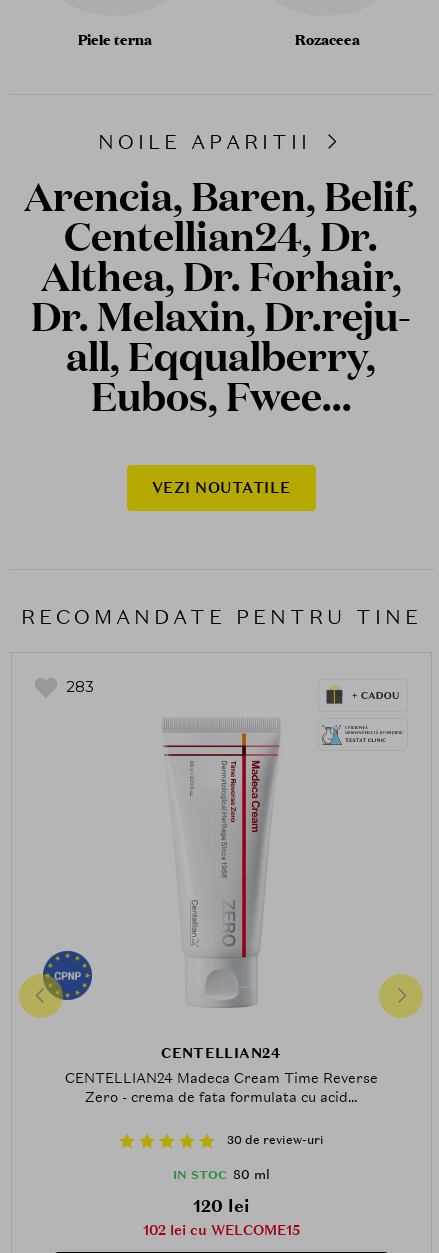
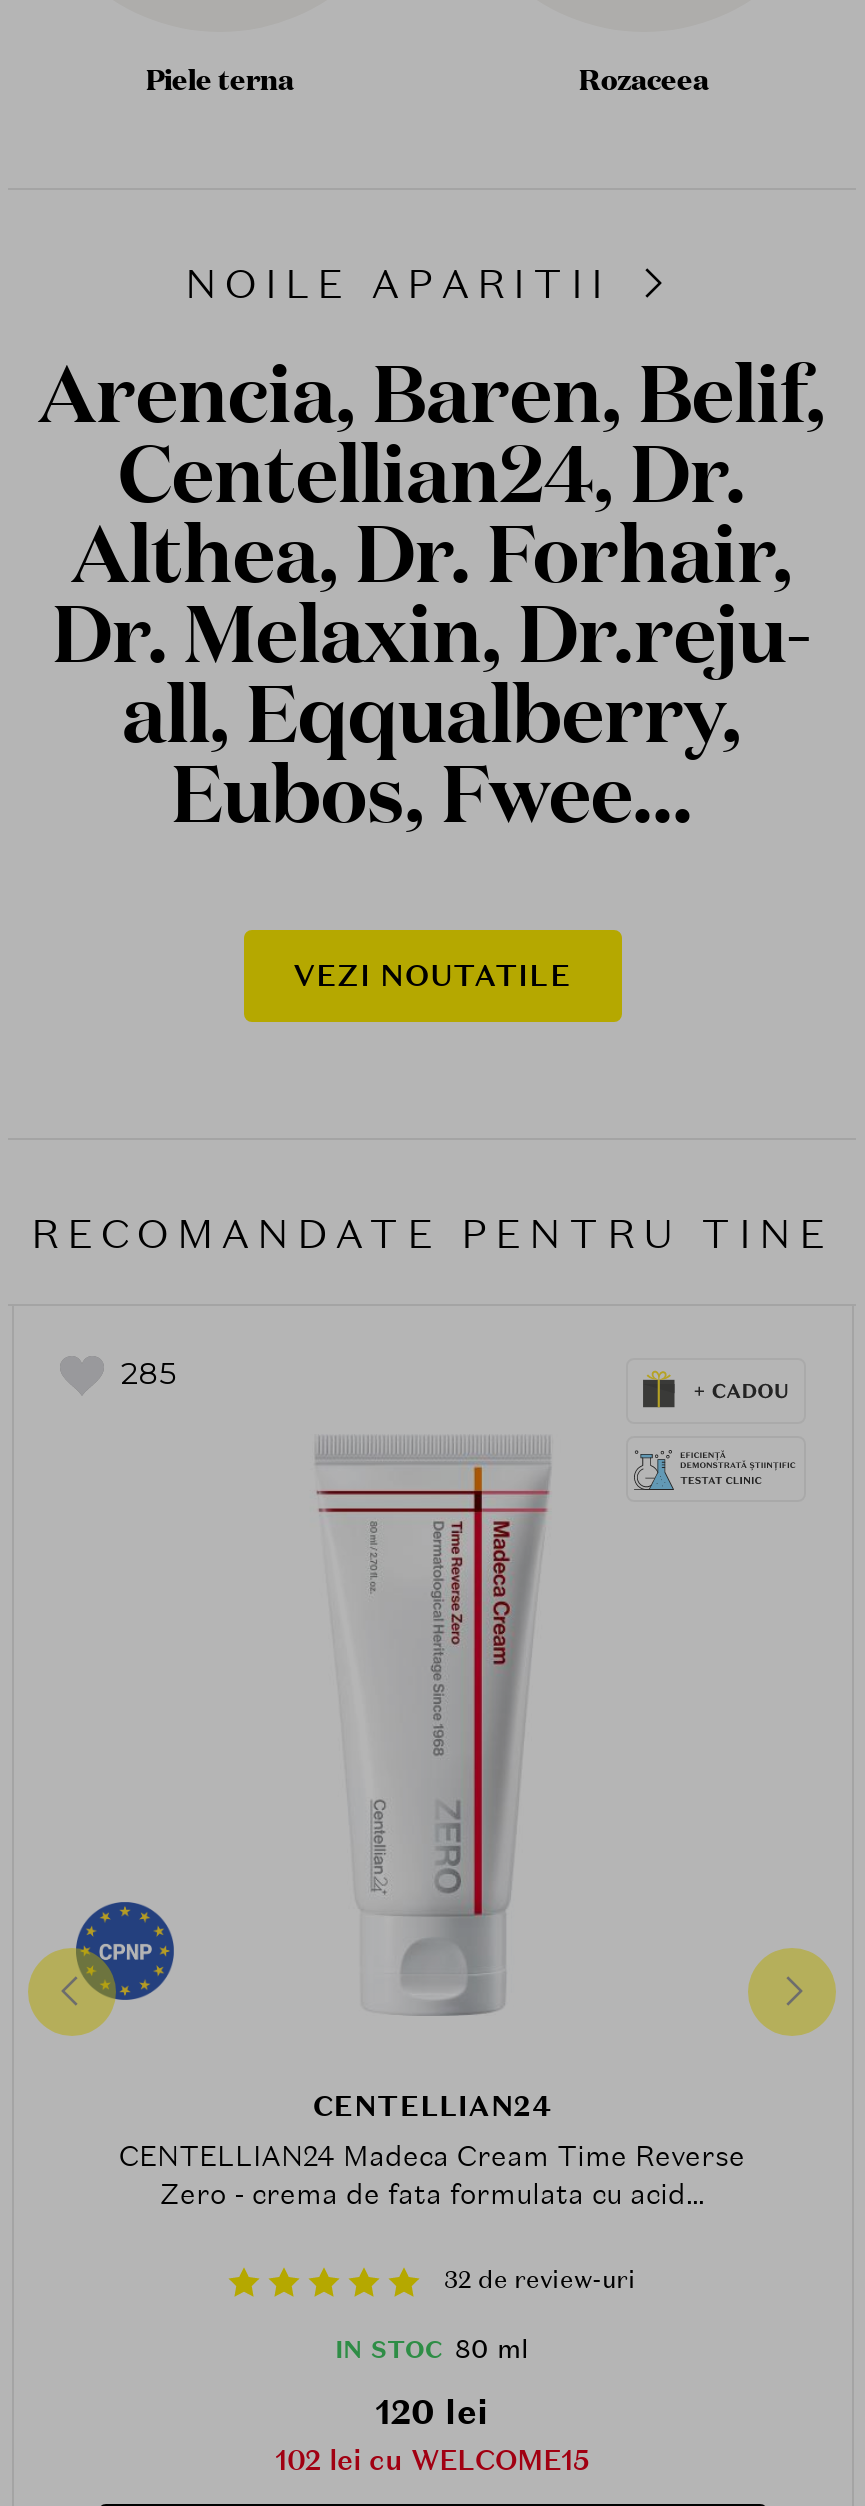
- 283
+ 285

- 30 de review-uri
+ 32 de review-uri
